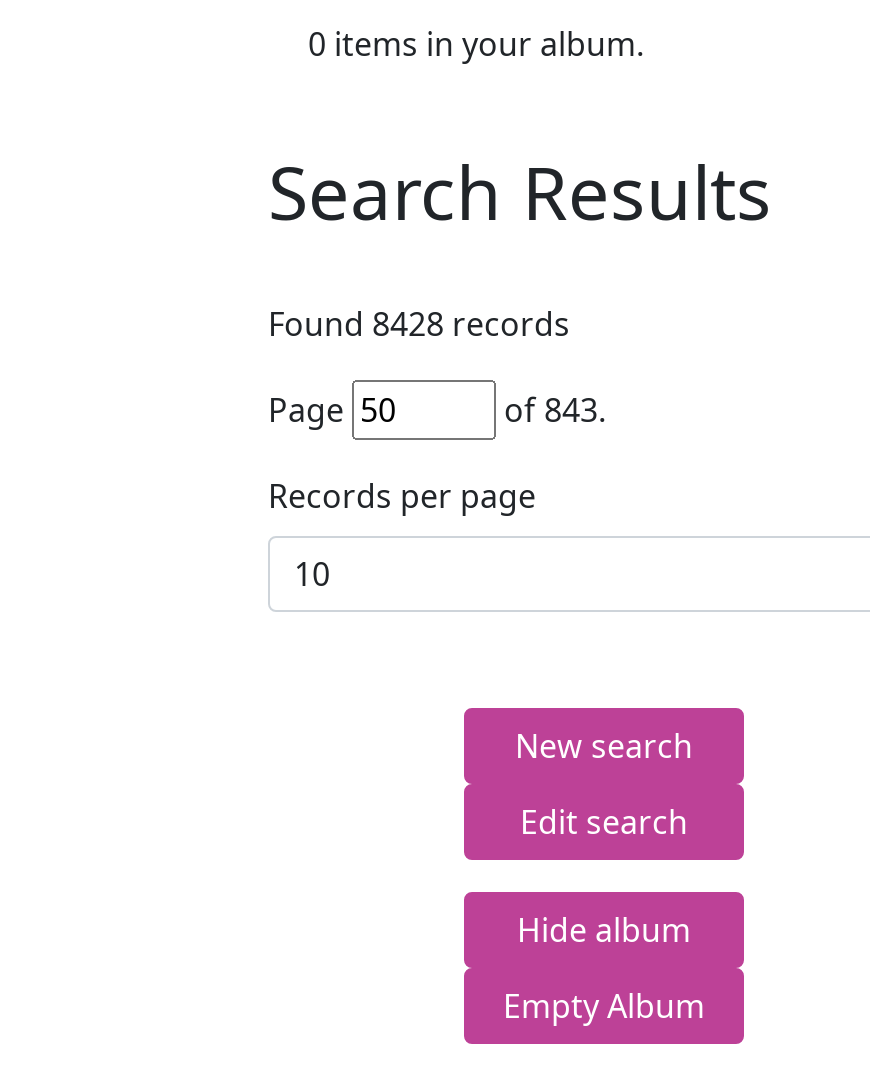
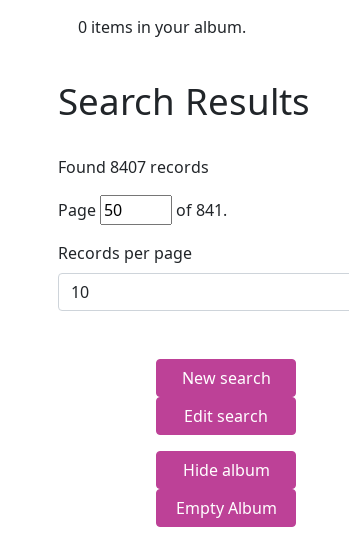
- Found 8428 records
+ Found 8407 records

- of 843.
+ of 841.
